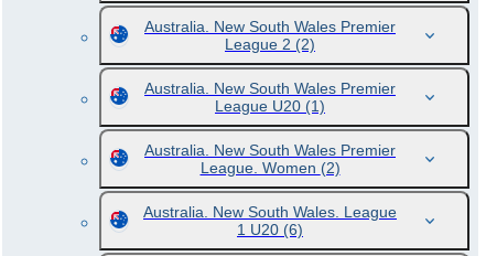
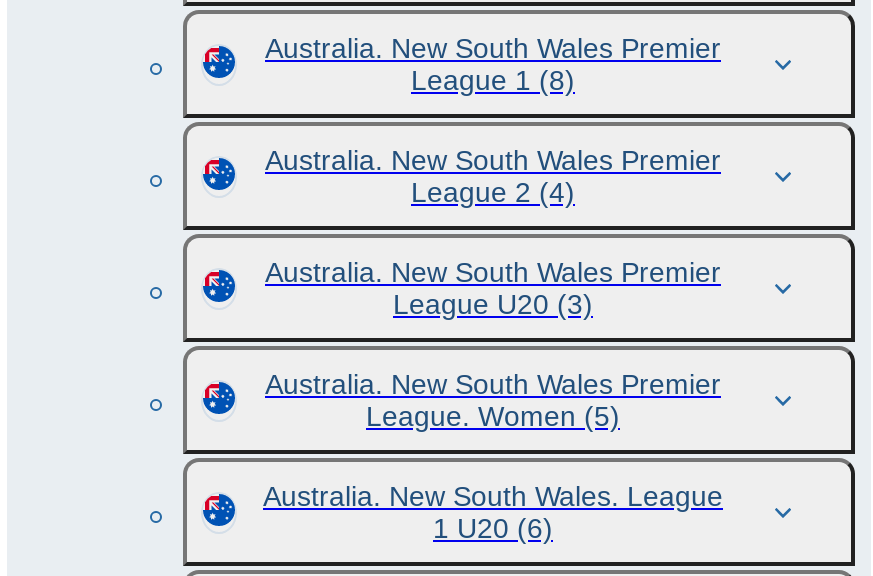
- League 2 (2)
+ League 1 (8)

- League U20 (1)
+ League 2 (4)

- League. Women (2)
+ League U20 (3)
+ Australia. New South Wales Premier
+ League. Women (5)
